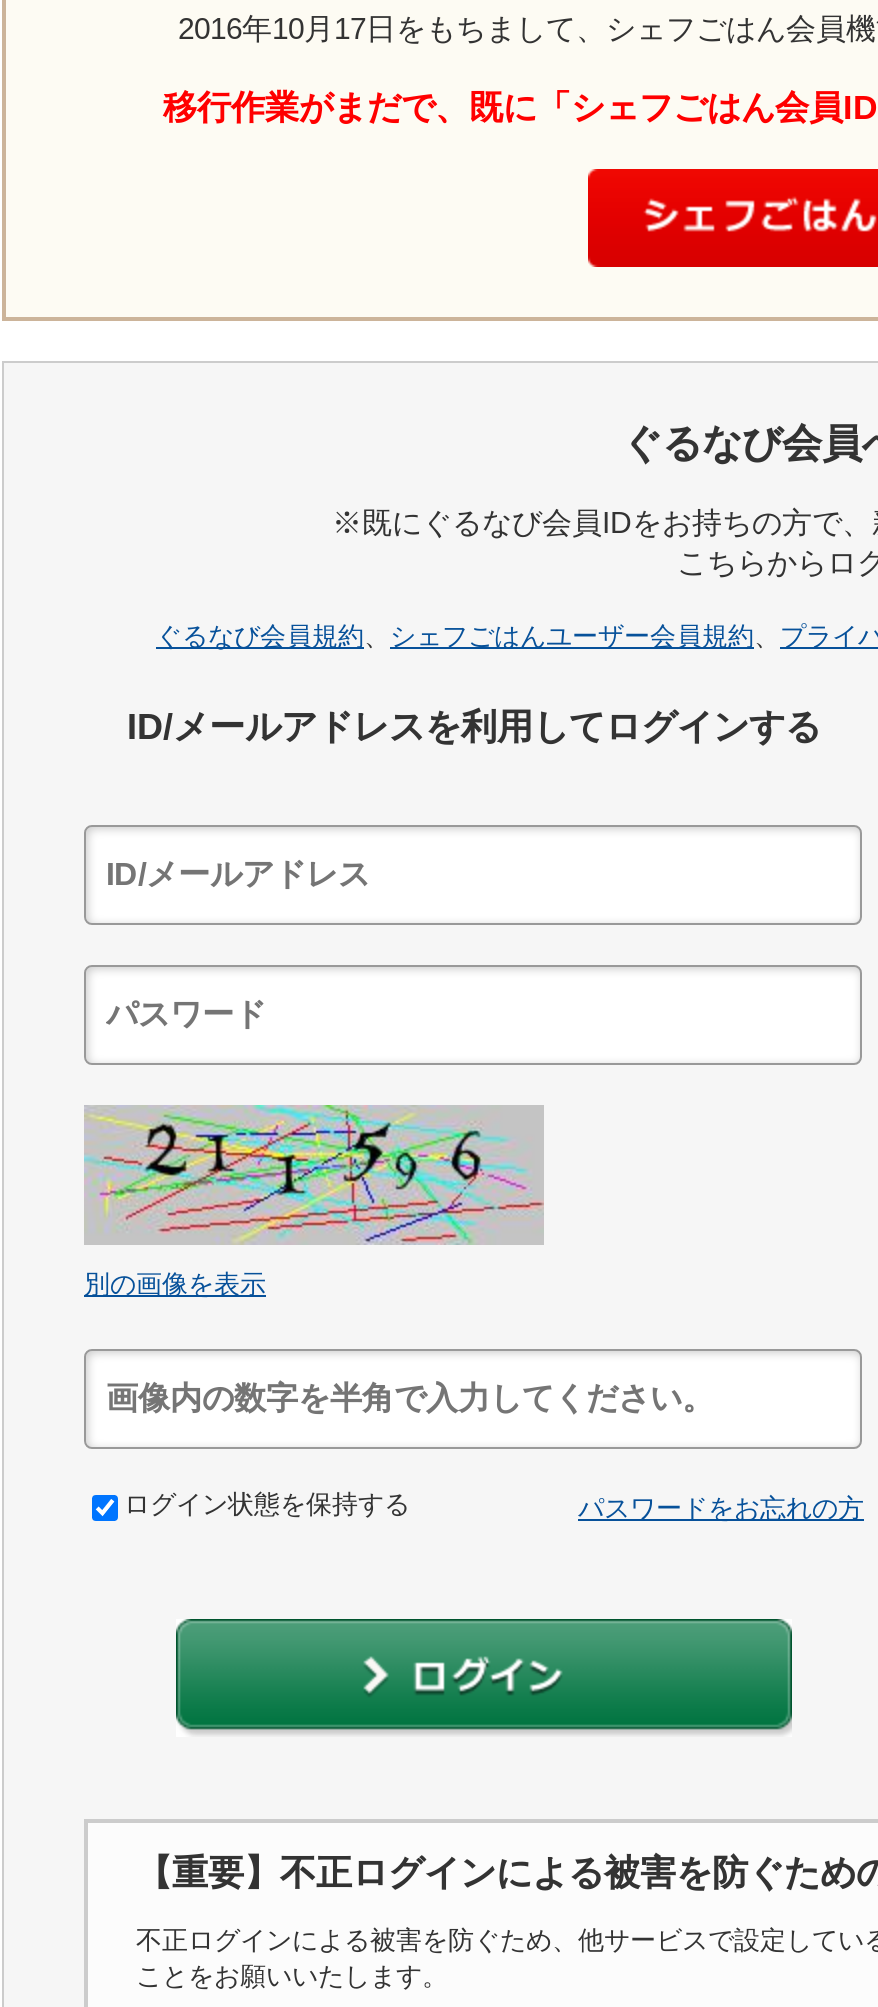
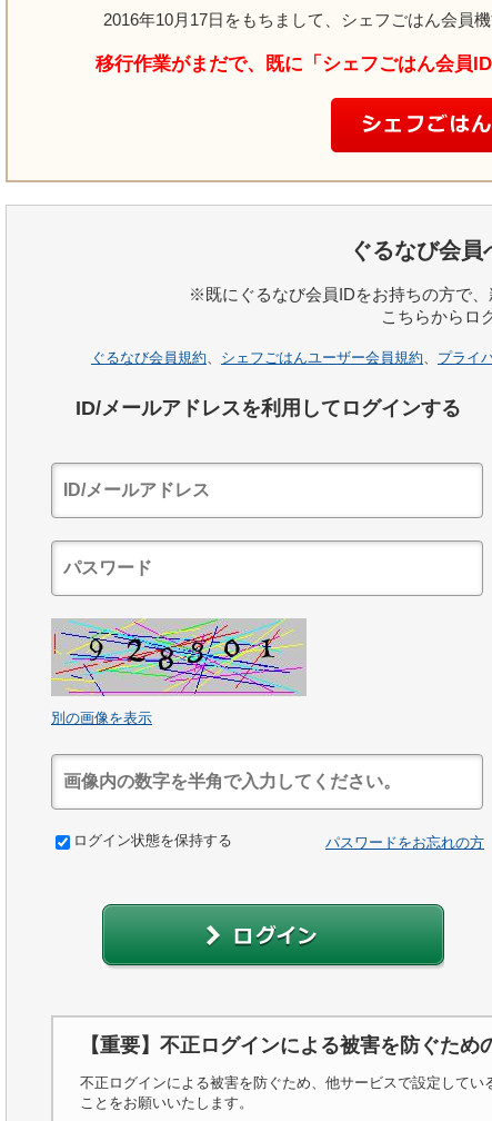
- [image]
+ [image]
